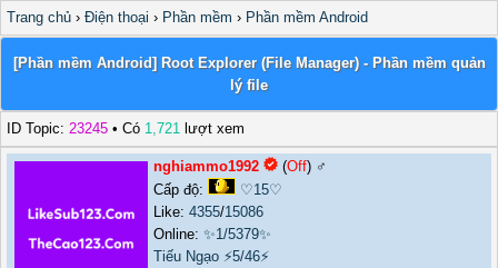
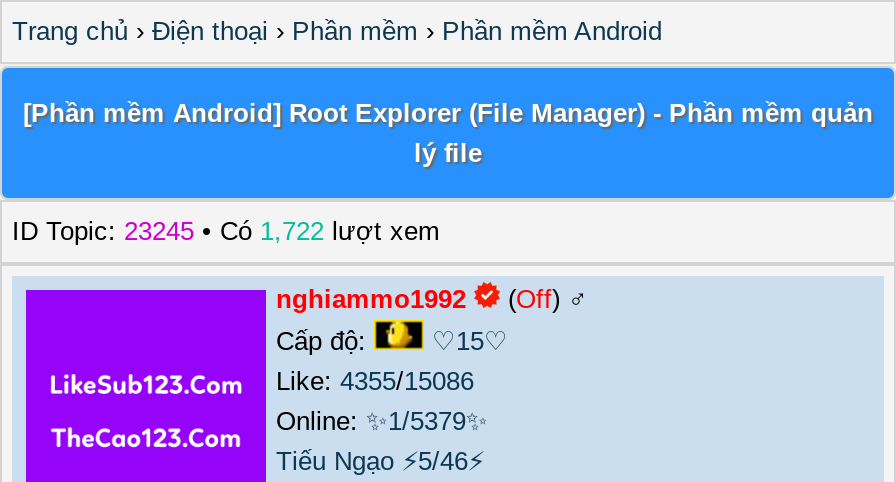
- ID Topic: 23245 • Có 1,721 lượt xem
+ ID Topic: 23245 • Có 1,722 lượt xem
